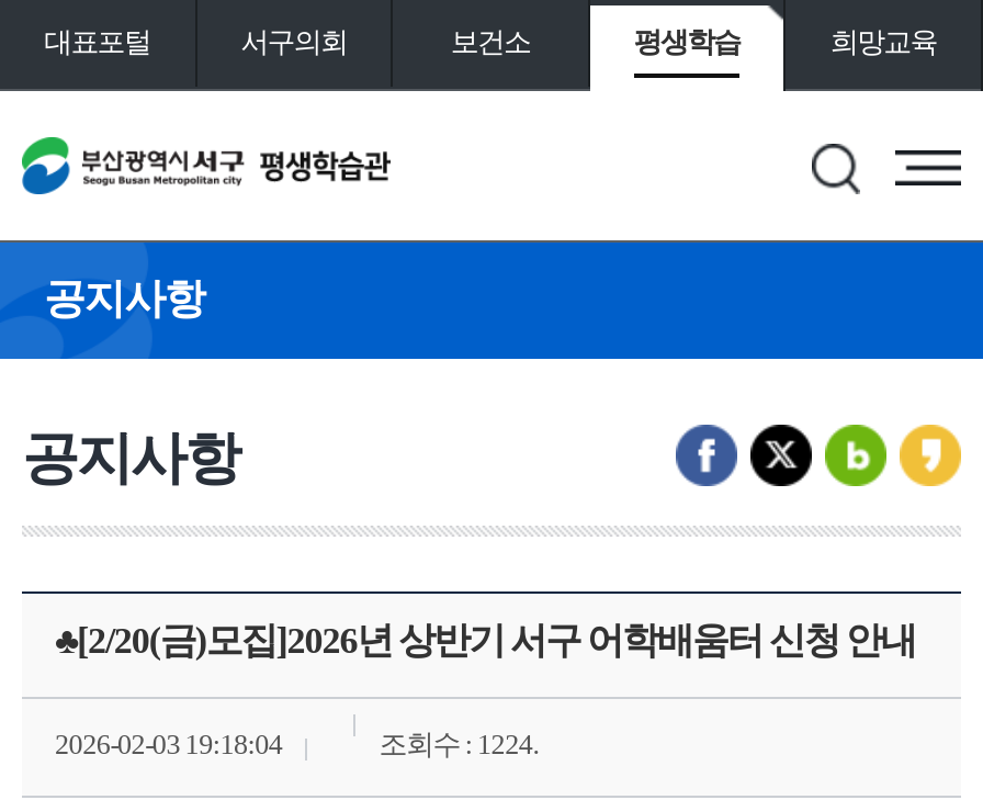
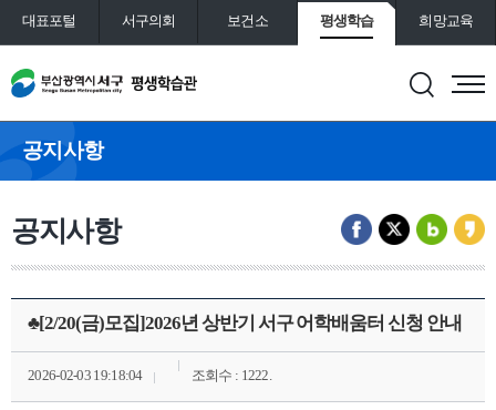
- 조회수 : 1224.
+ 조회수 : 1222.
